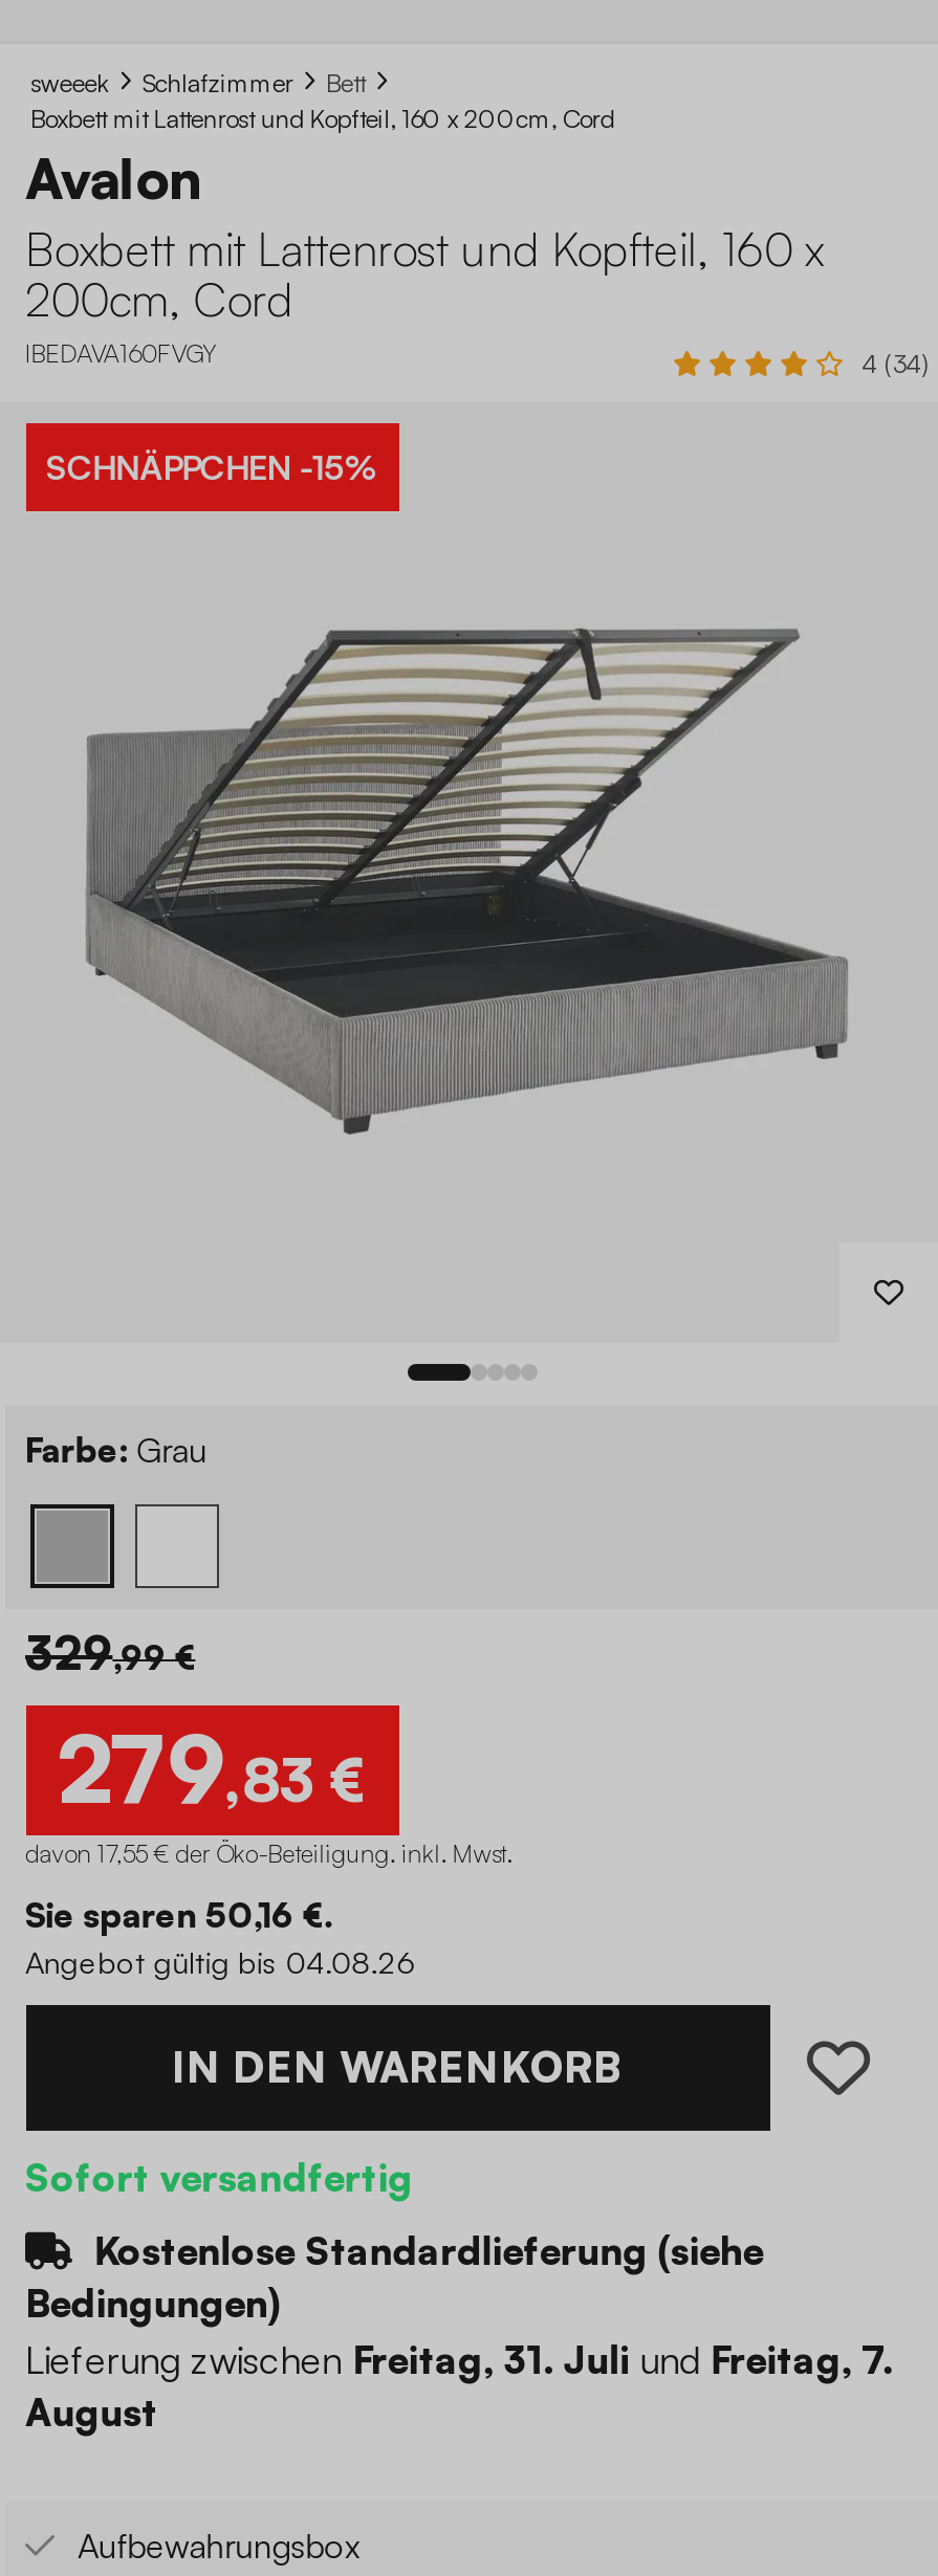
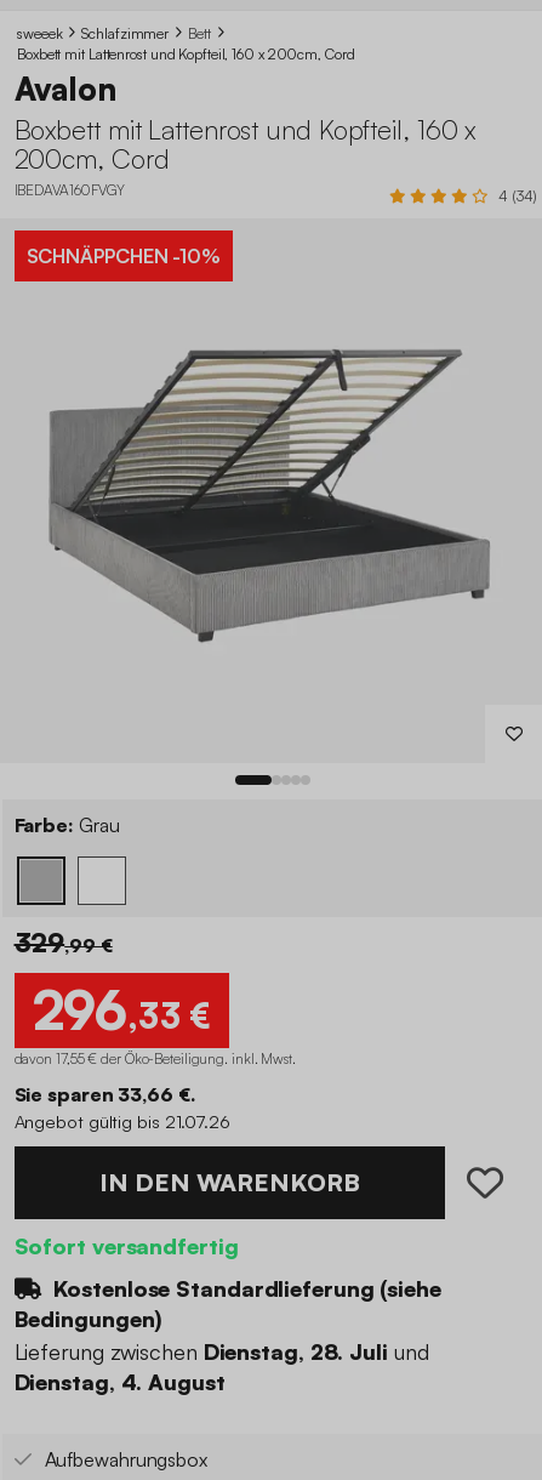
- SCHNÄPPCHEN -15%
+ SCHNÄPPCHEN -10%

- 279,83 €
+ 296,33 €

- Sie sparen 50,16 €.
+ Sie sparen 33,66 €.

- Angebot gültig bis 04.08.26
+ Angebot gültig bis 21.07.26

- Lieferung zwischen Freitag, 31. Juli und Freitag, 7.
- August
+ Lieferung zwischen Dienstag, 28. Juli und
+ Dienstag, 4. August
